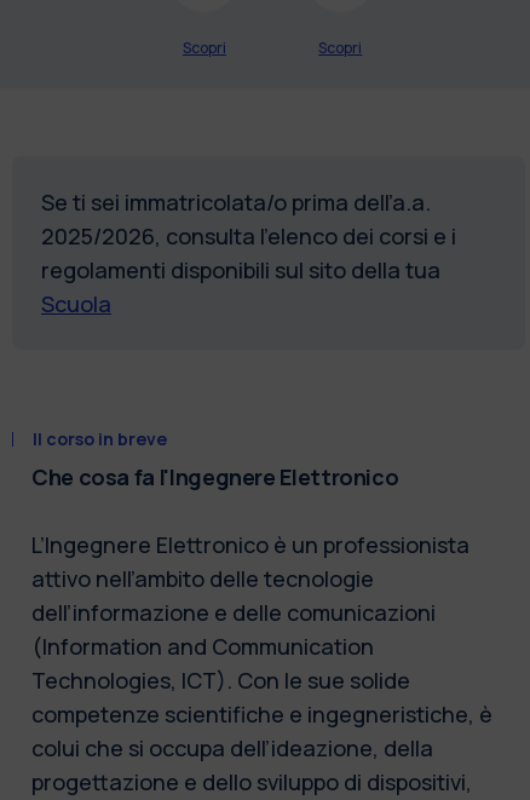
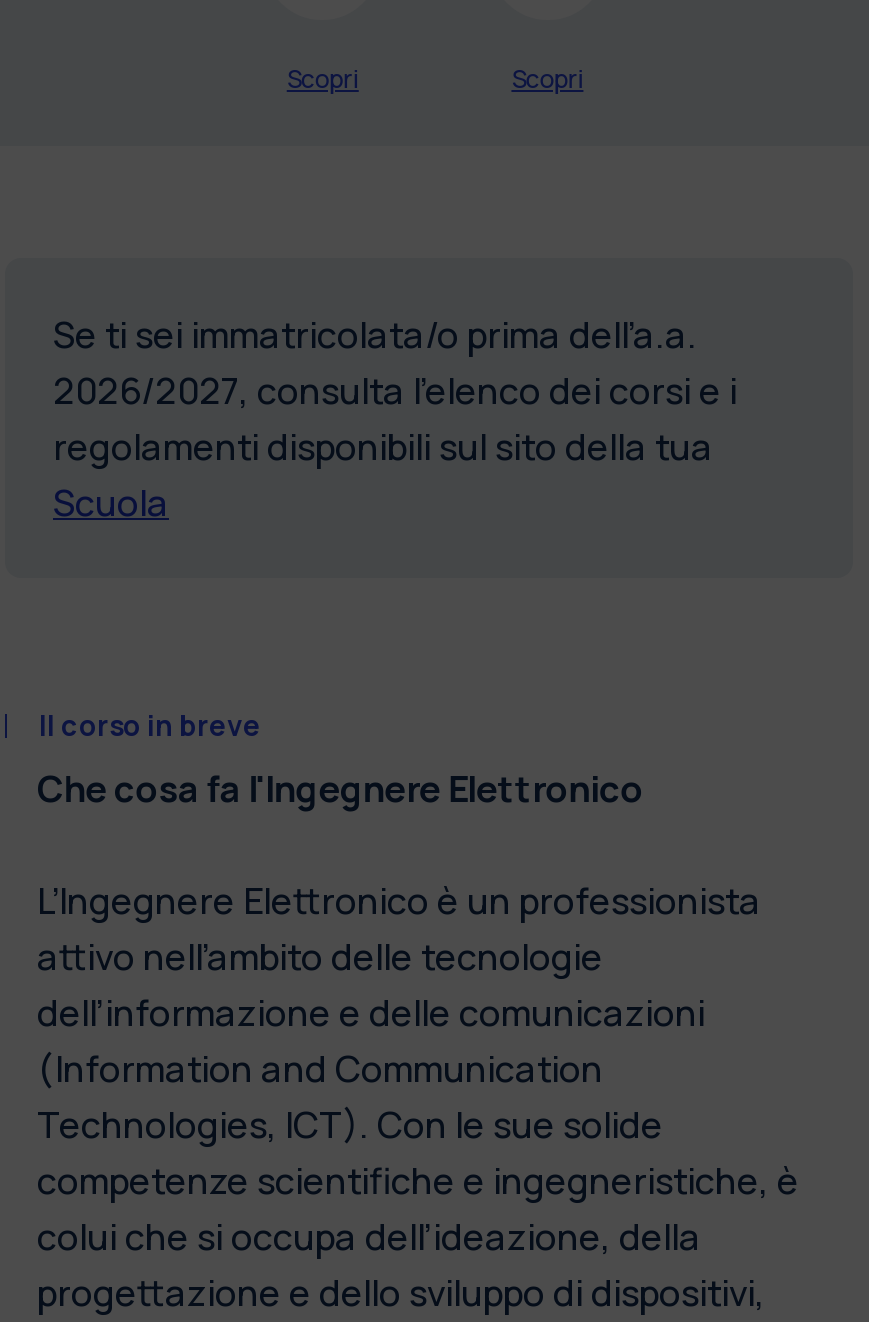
- 2025/2026, consulta l’elenco dei corsi e i
+ 2026/2027, consulta l’elenco dei corsi e i
